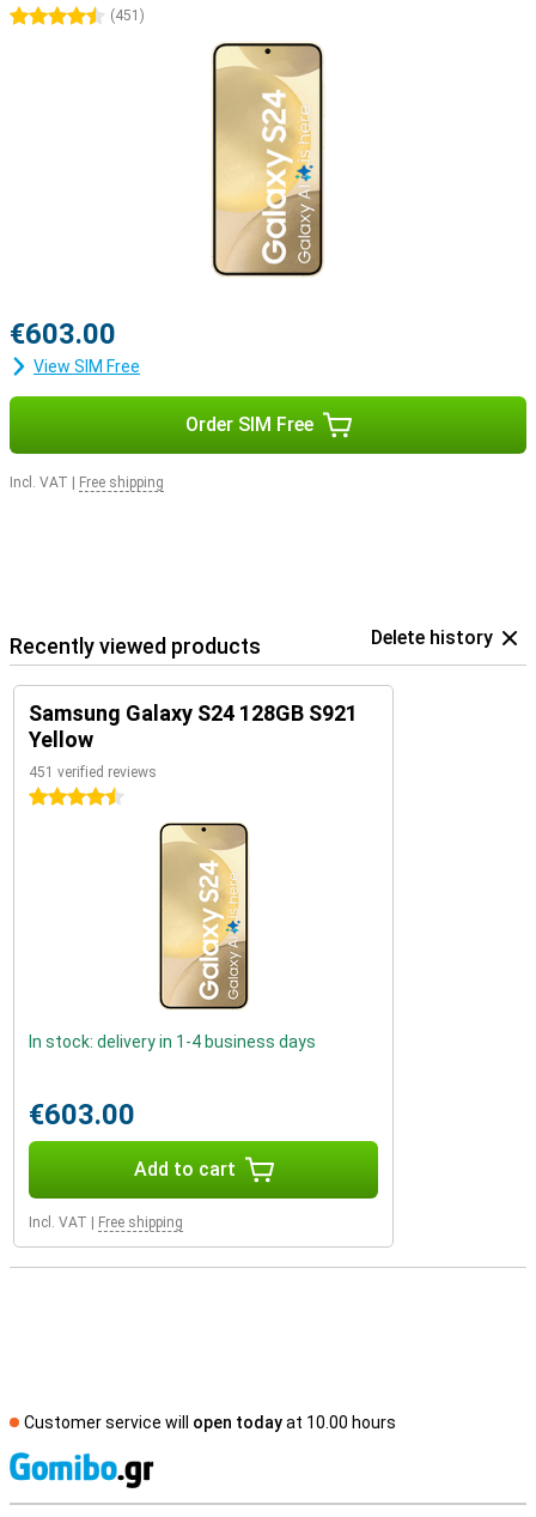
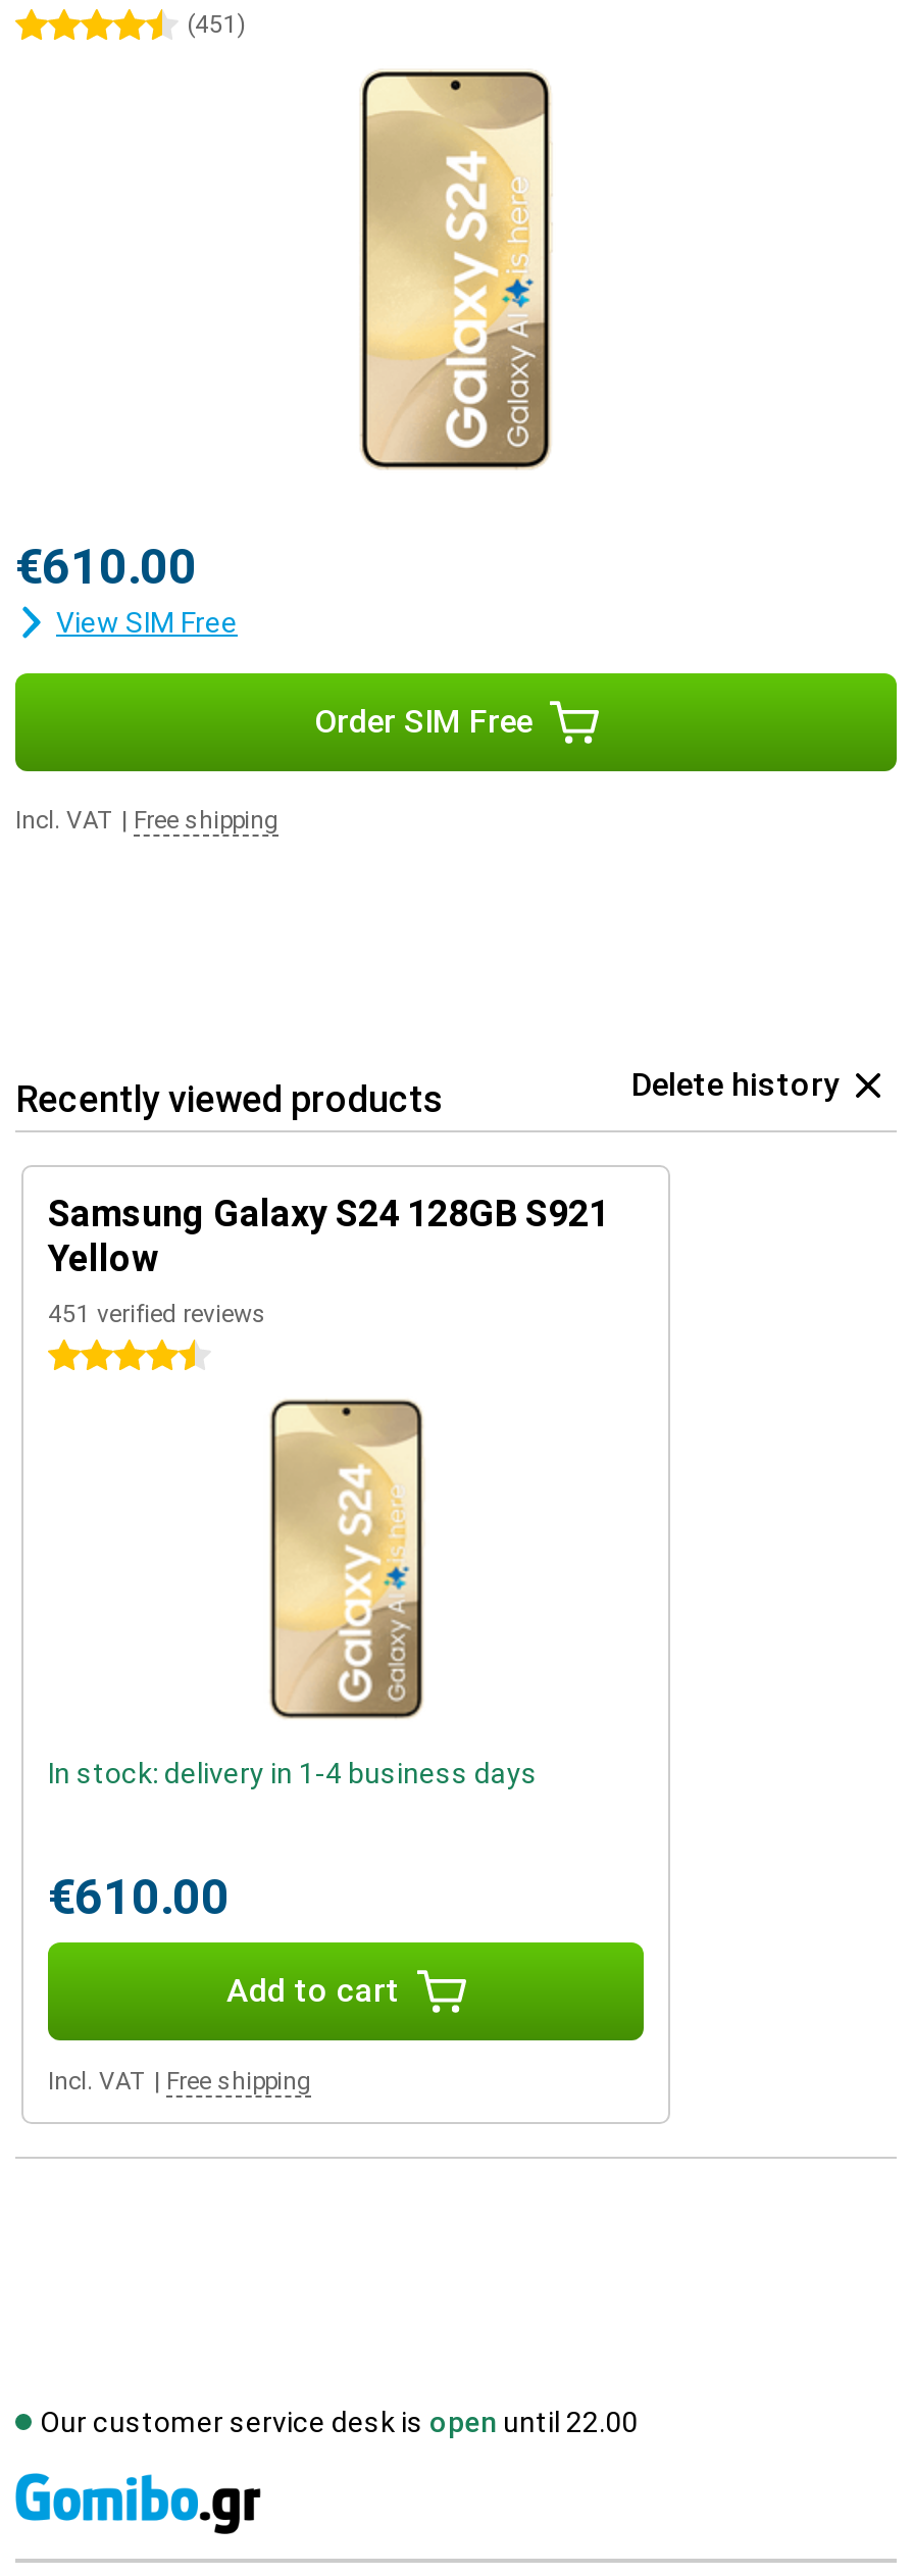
- €603.00
+ €610.00

- €603.00
+ €610.00

- Customer service will open today at 10.00 hours
+ Our customer service desk is open until 22.00
